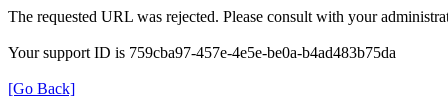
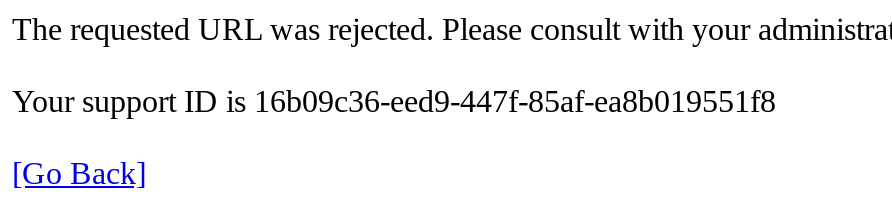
- Your support ID is 759cba97-457e-4e5e-be0a-b4ad483b75da
+ Your support ID is 16b09c36-eed9-447f-85af-ea8b019551f8
